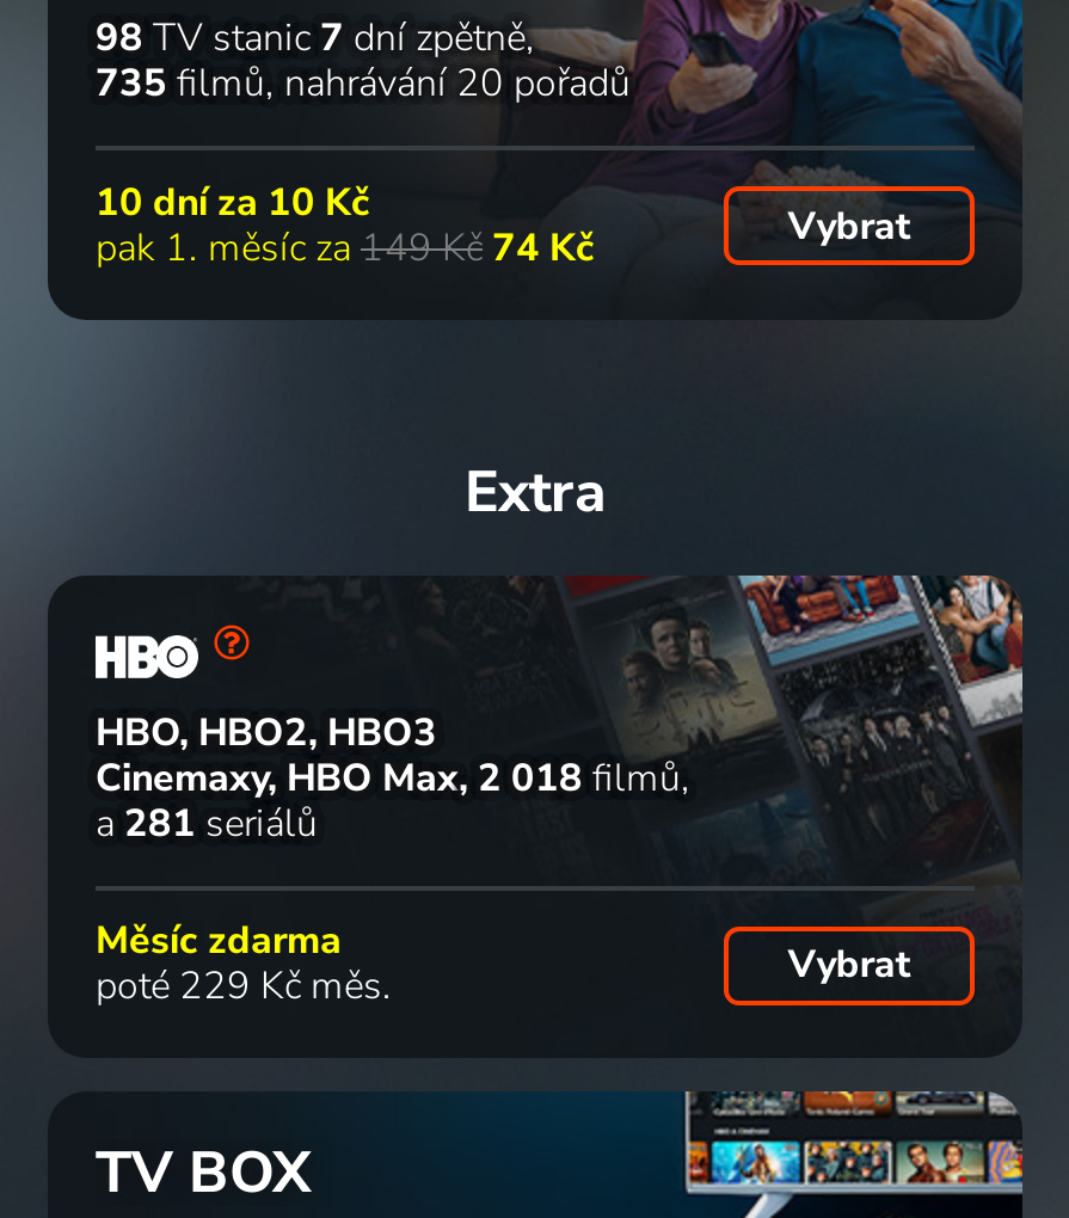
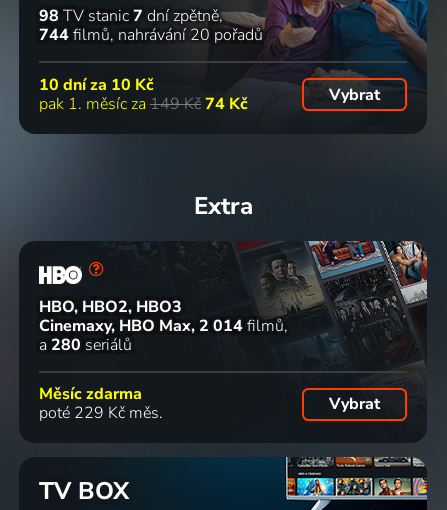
- 735 filmů nahrávání 20 pořadů
+ 744 filmů nahrávání 20 pořadů

- Cinemaxy, HBO Max 2 018 filmů
+ Cinemaxy, HBO Max 2 014 filmů

- a 281 seriálů
+ a 280 seriálů
